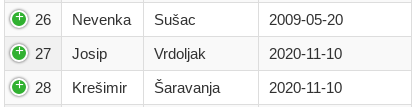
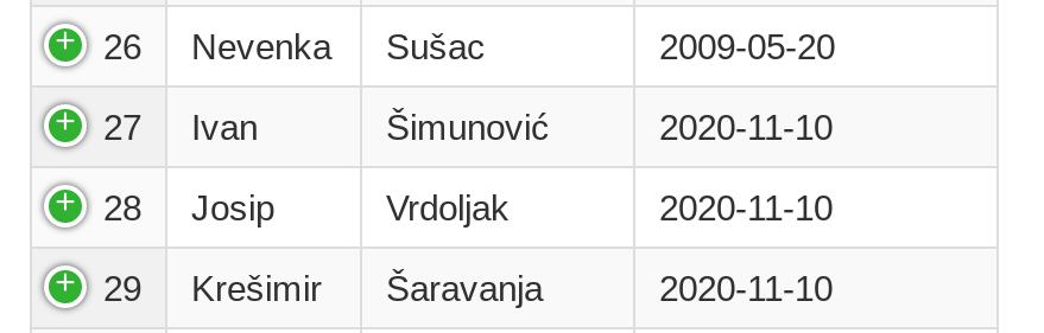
+ Ivan
+ Šimunović
+ 2020-11-10
+ 28

- 28 Krešimir Šaravanja
+ 29 Krešimir Šaravanja
